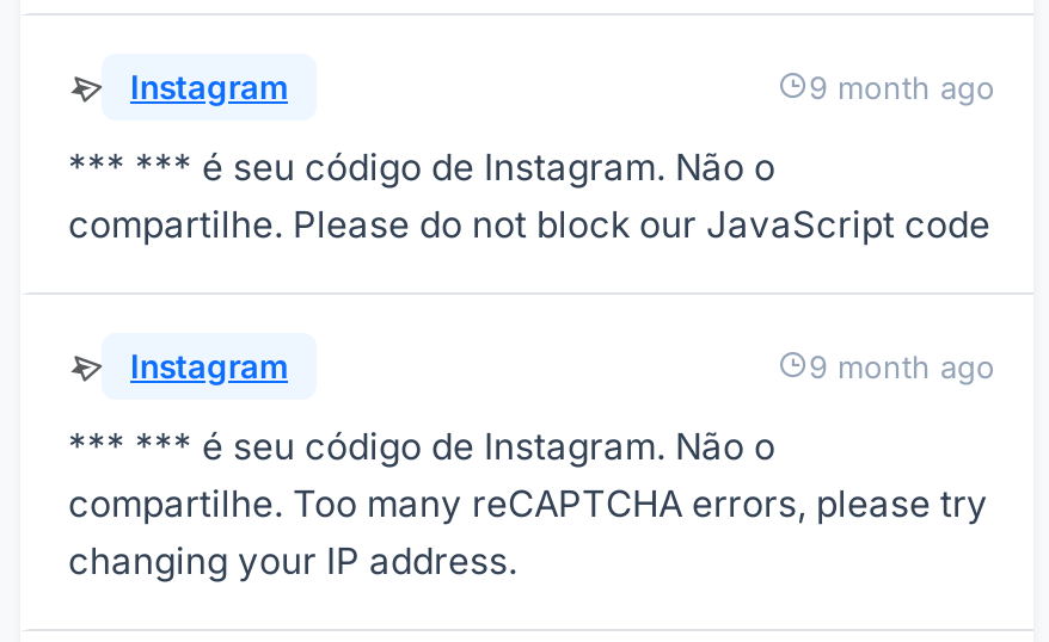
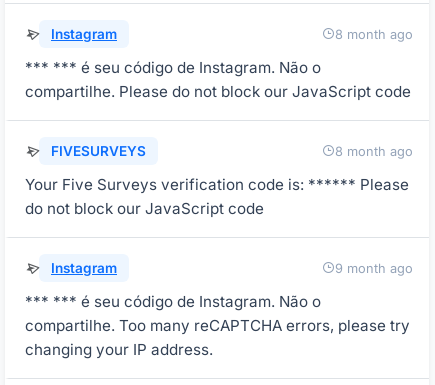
- 9 month ago
+ 8 month ago

+ FIVESURVEYS
+ 8 month ago
+ Your Five Surveys verification code is: ****** Please
+ do not block our JavaScript code
